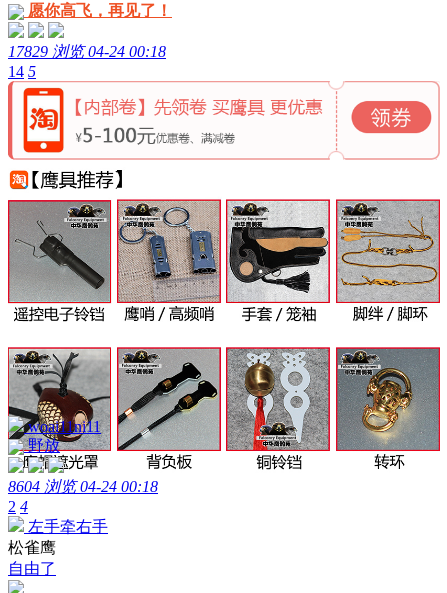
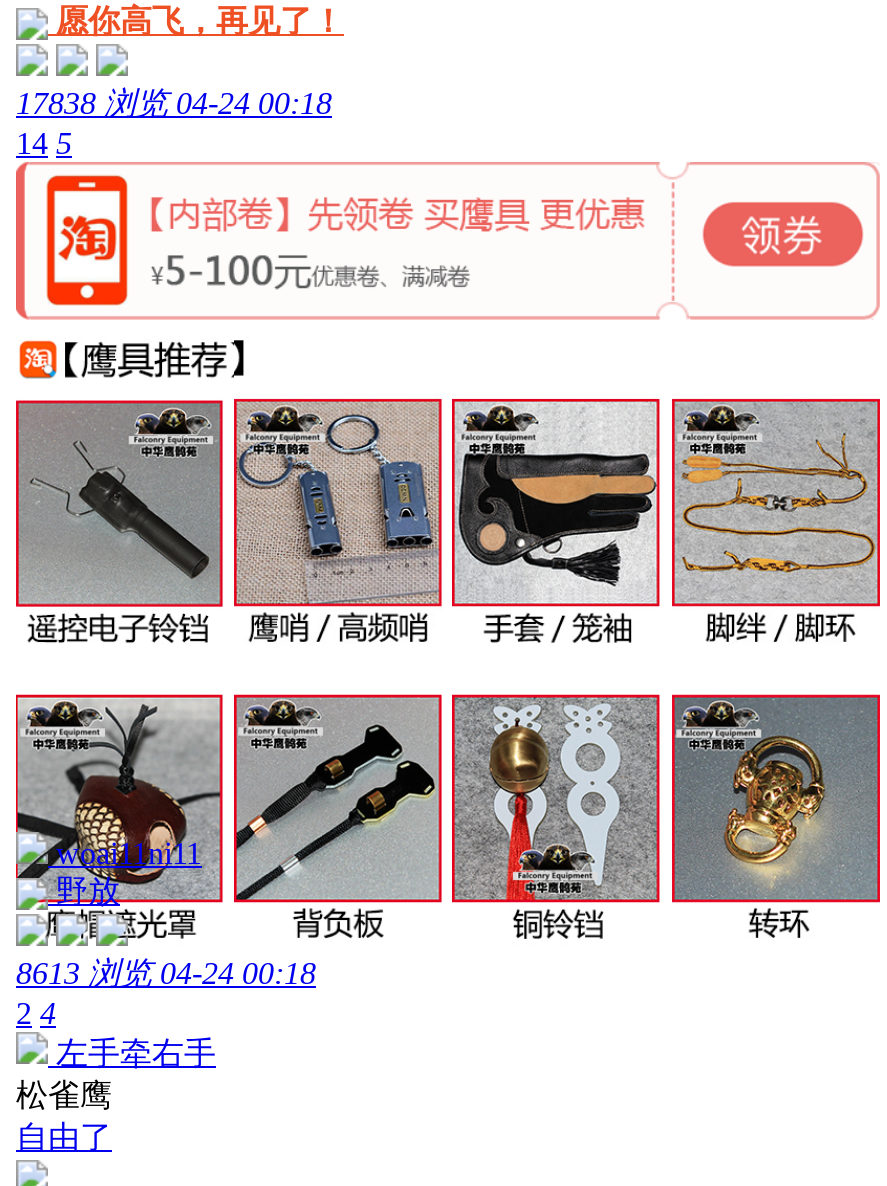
- 17829 浏览 04-24 00:18
+ 17838 浏览 04-24 00:18

- 8604 浏览 04-24 00:18
+ 8613 浏览 04-24 00:18
